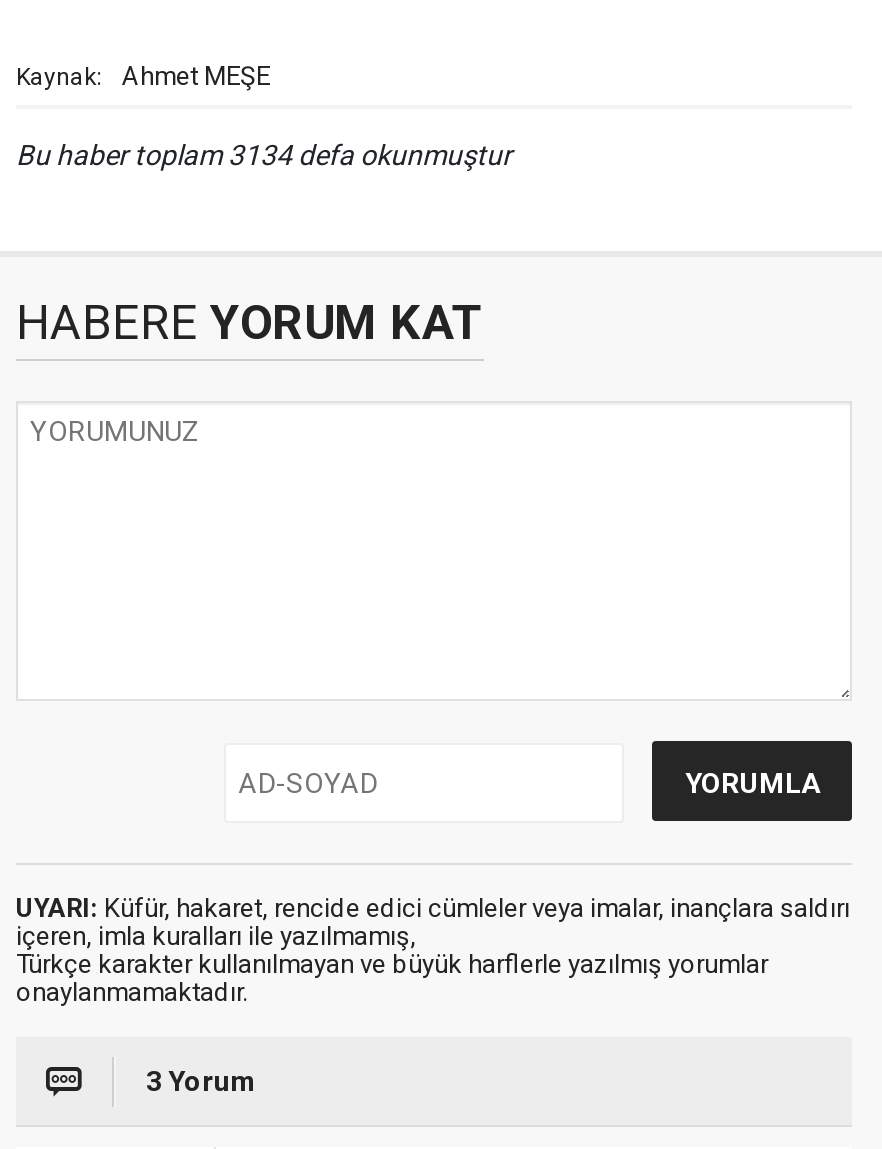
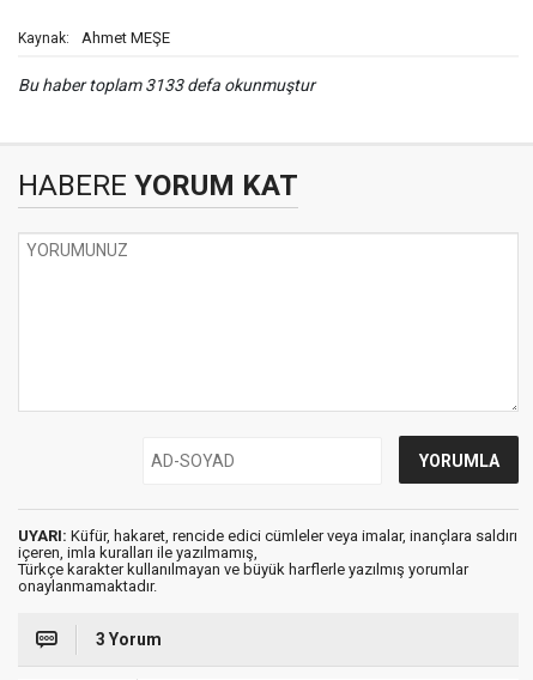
- Bu haber toplam 3134 defa okunmuştur
+ Bu haber toplam 3133 defa okunmuştur
